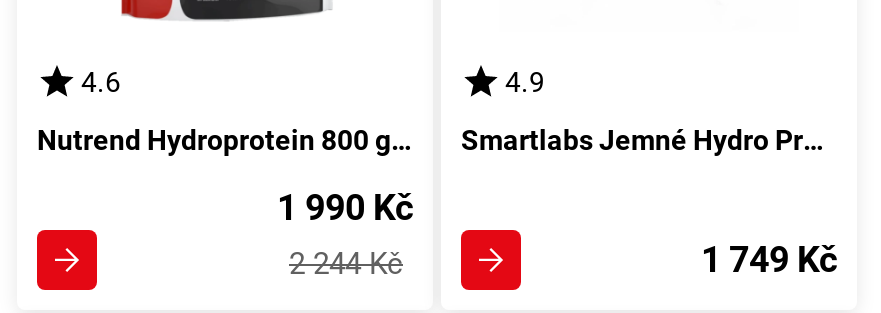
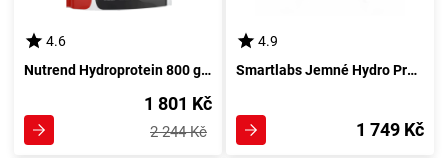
- 1 990 Kč
+ 1 801 Kč
